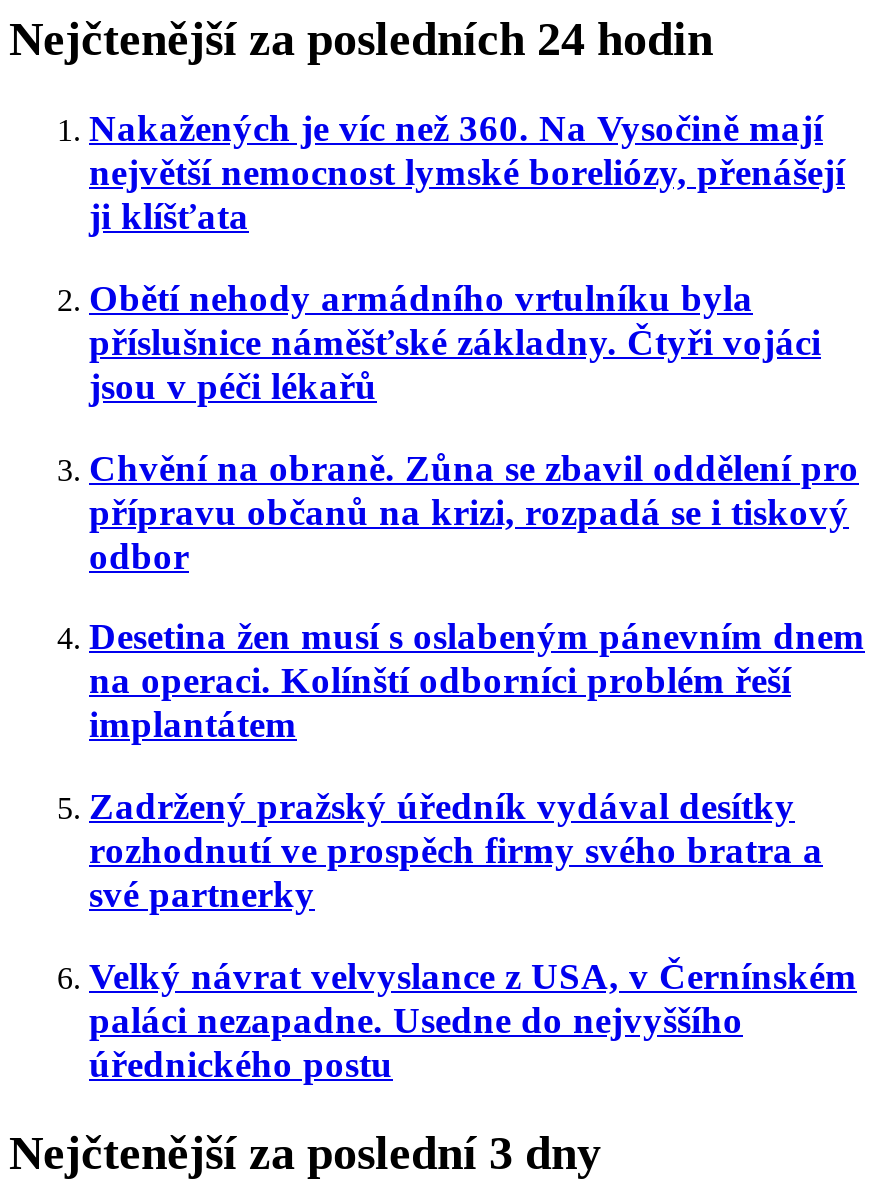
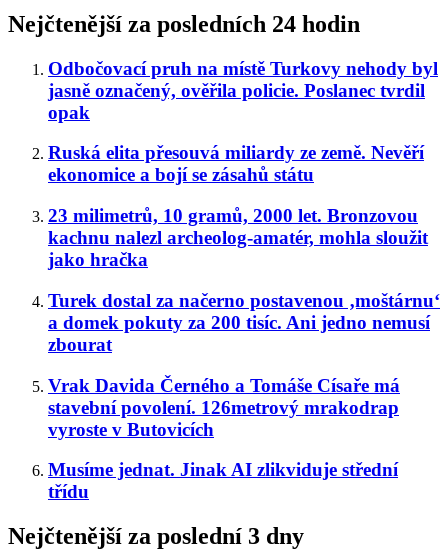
- Nakažených je víc než 360. Na Vysočině mají
- největší nemocnost lymské boreliózy, přenášejí
- ji klíšťata
+ Odbočovací pruh na místě Turkovy nehody byl
+ jasně označený, ověřila policie. Poslanec tvrdil
+ opak

- Obětí nehody armádního vrtulníku byla
- příslušnice náměšťské základny. Čtyři vojáci
- jsou v péči lékařů
+ Ruská elita přesouvá miliardy ze země. Nevěří
+ ekonomice a bojí se zásahů státu

- Chvění na obraně. Zůna se zbavil oddělení pro
- přípravu občanů na krizi, rozpadá se i tiskový
- odbor
+ 23 milimetrů, 10 gramů, 2000 let. Bronzovou
+ kachnu nalezl archeolog-amatér, mohla sloužit
+ jako hračka

- Desetina žen musí s oslabeným pánevním dnem
- na operaci. Kolínští odborníci problém řeší
- implantátem
+ Turek dostal za načerno postavenou ‚moštárnu‘
+ a domek pokuty za 200 tisíc. Ani jedno nemusí
+ zbourat

- Zadržený pražský úředník vydával desítky
- rozhodnutí ve prospěch firmy svého bratra a
- své partnerky
+ Vrak Davida Černého a Tomáše Císaře má
+ stavební povolení. 126metrový mrakodrap
+ vyroste v Butovicích

- Velký návrat velvyslance z USA, v Černínském
- paláci nezapadne. Usedne do nejvyššího
- úřednického postu
+ Musíme jednat. Jinak AI zlikviduje střední
+ třídu
